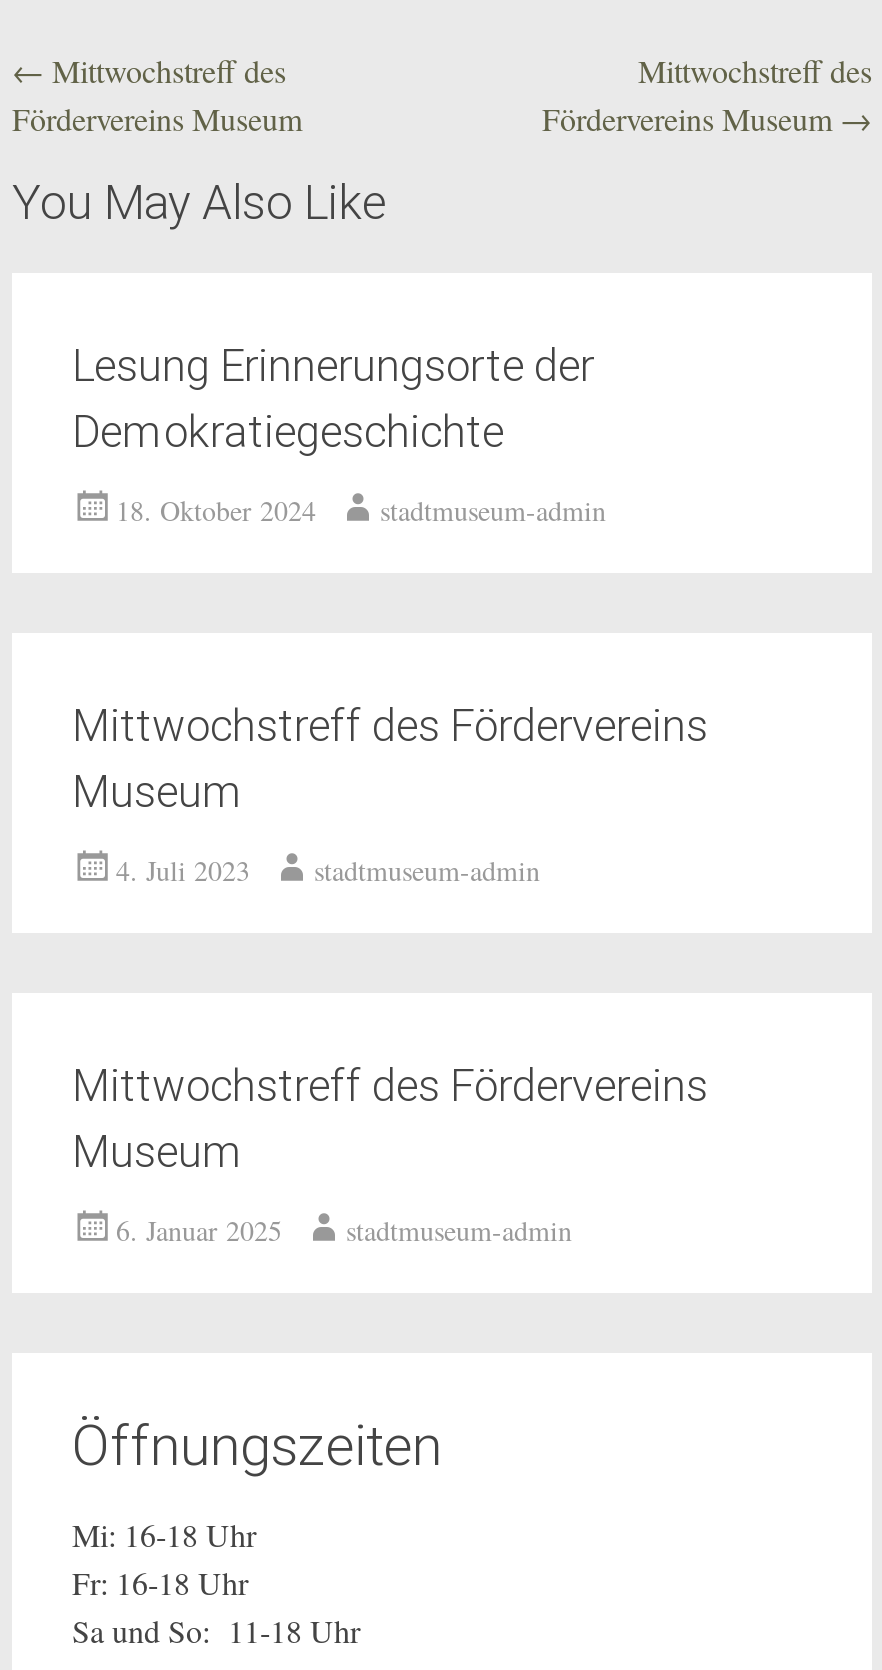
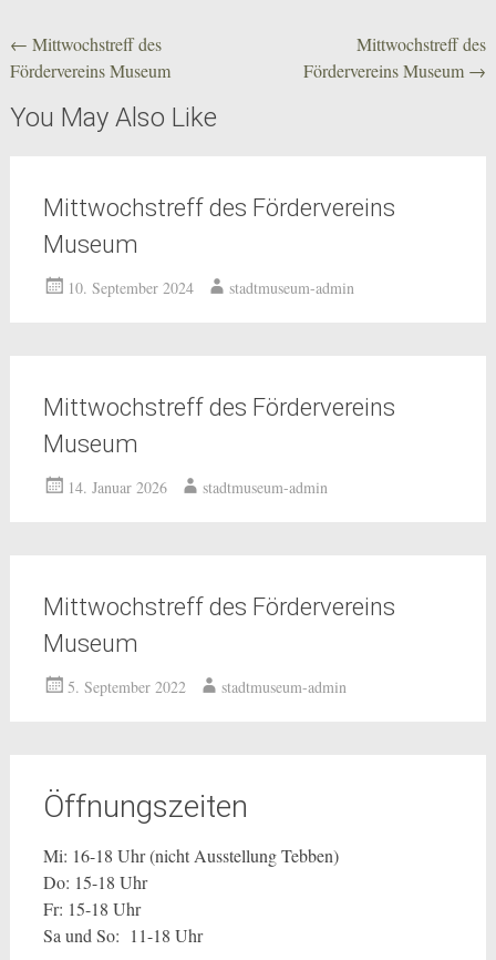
- Lesung Erinnerungsorte der
- Demokratiegeschichte
+ Mittwochstreff des Fördervereins
+ Museum

- 18. Oktober 2024 stadtmuseum-admin
+ 10. September 2024 stadtmuseum-admin

- 4. Juli 2023 stadtmuseum-admin
+ 14. Januar 2026 stadtmuseum-admin

- 6. Januar 2025 stadtmuseum-admin
+ 5. September 2022 stadtmuseum-admin

- Mi: 16-18 Uhr
- Fr: 16-18 Uhr
+ Mi: 16-18 Uhr (nicht Ausstellung Tebben)
+ Do: 15-18 Uhr
+ Fr: 15-18 Uhr
